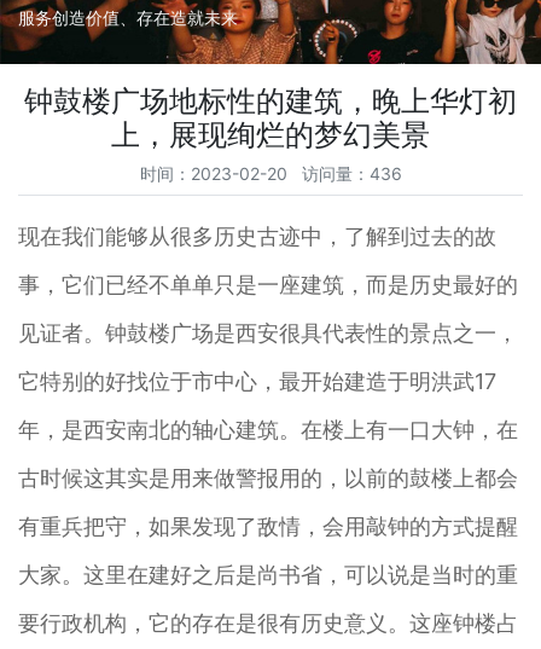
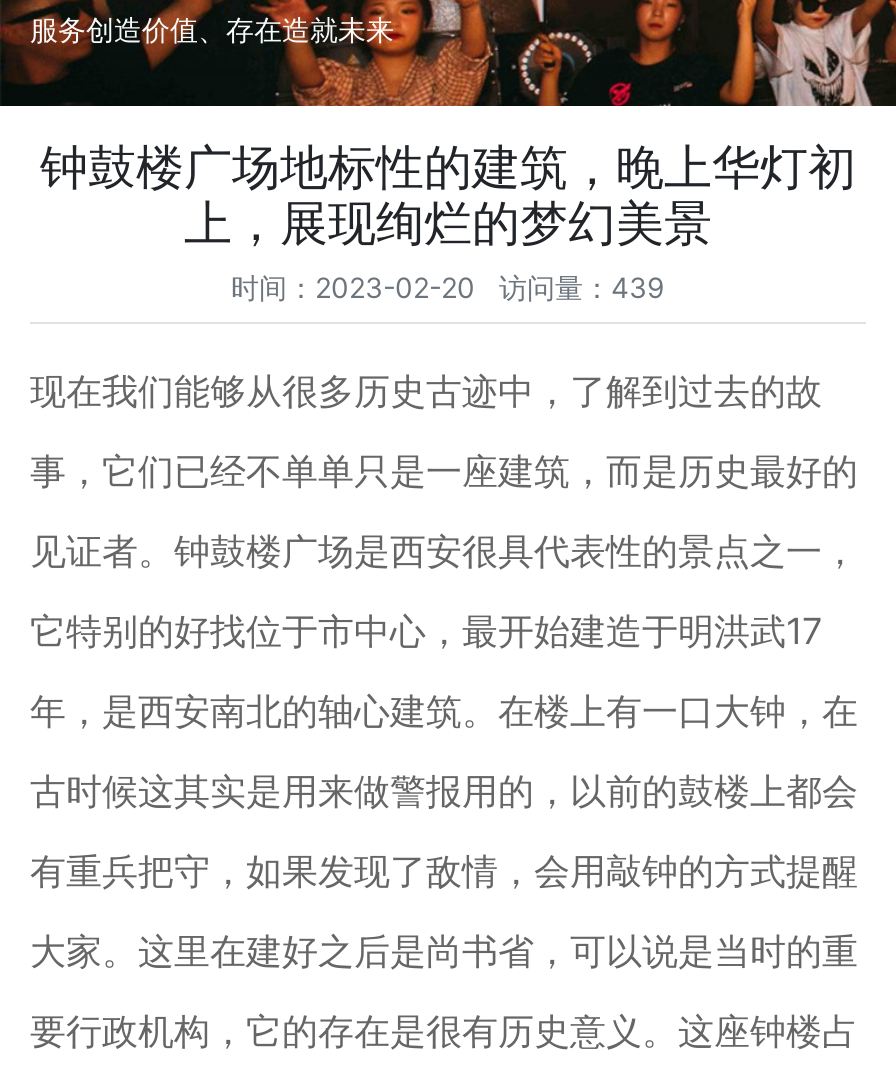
- 时间：2023-02-20 访问量：436
+ 时间：2023-02-20 访问量：439
